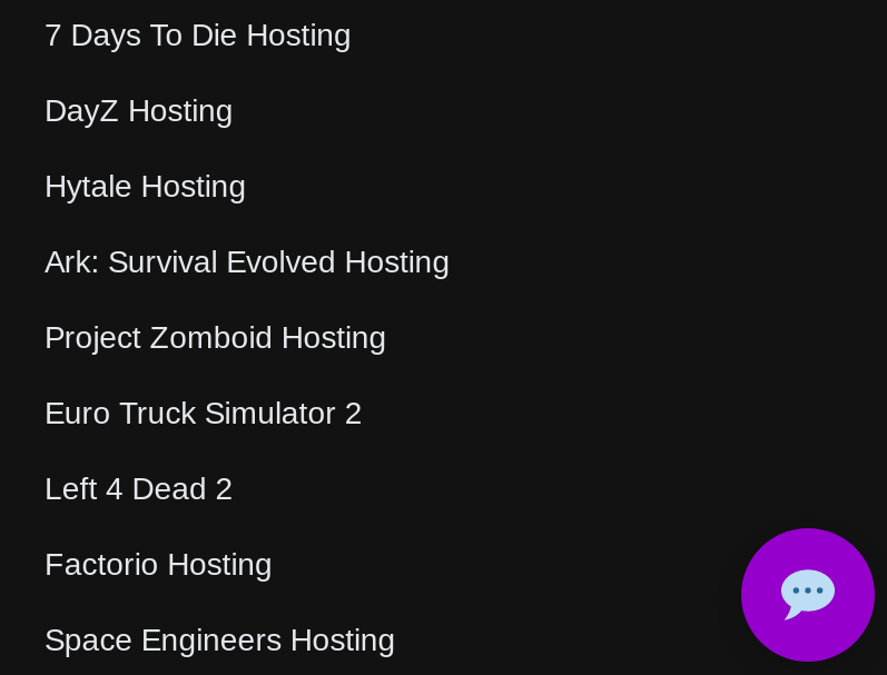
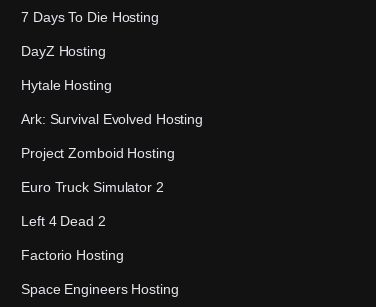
- [image]
